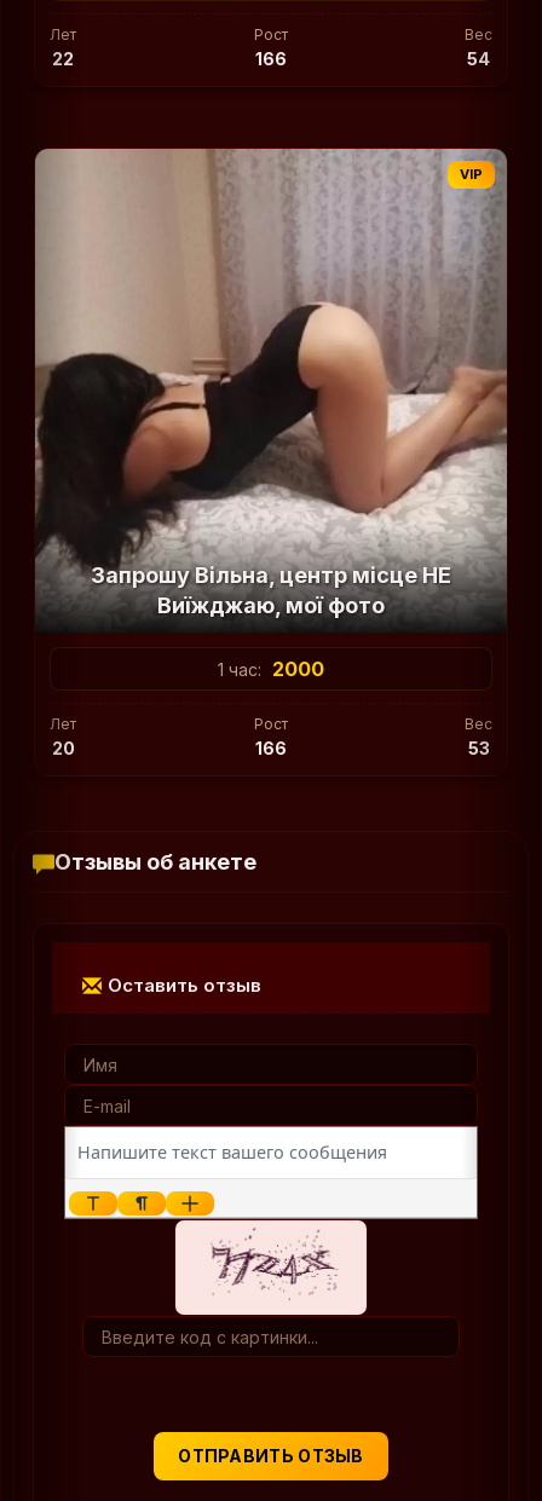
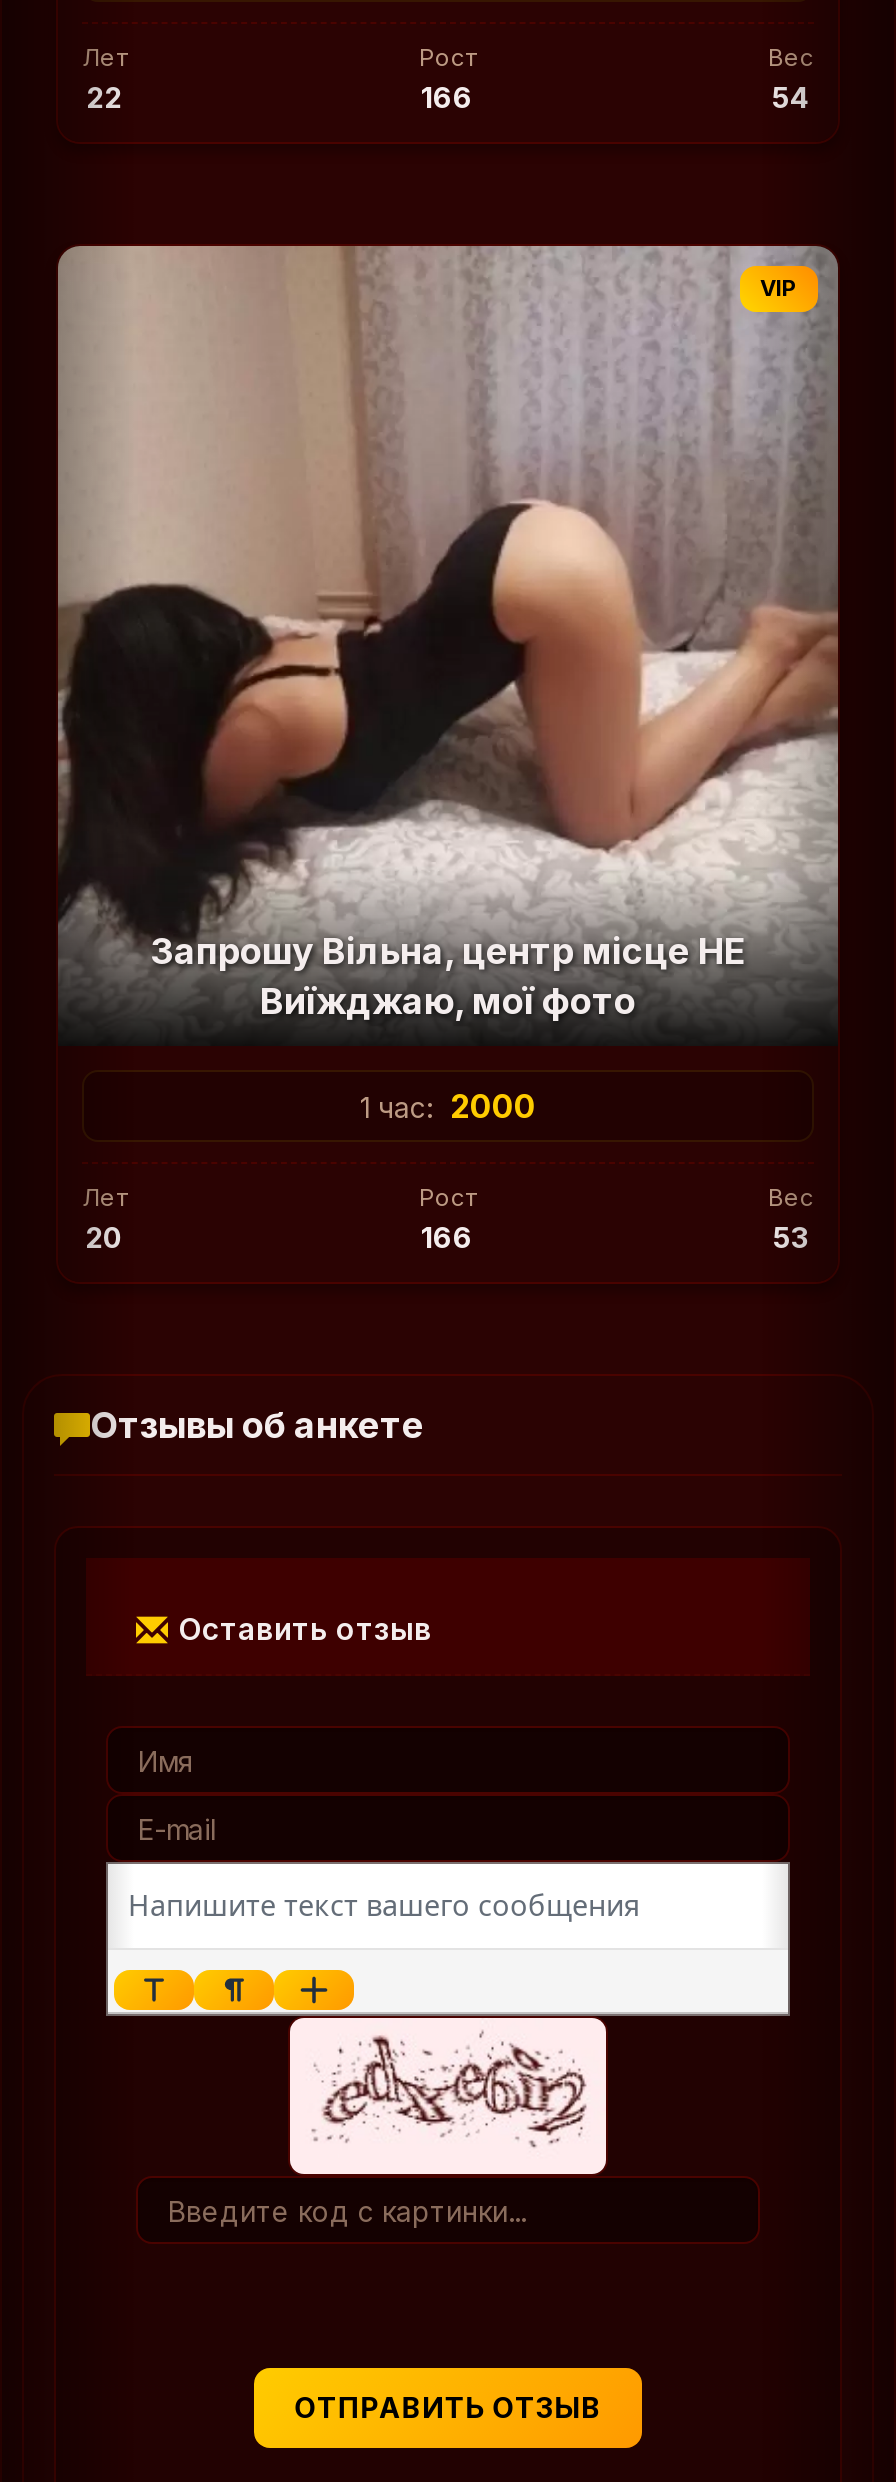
- [image]
+ [image]
